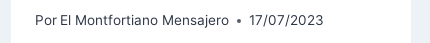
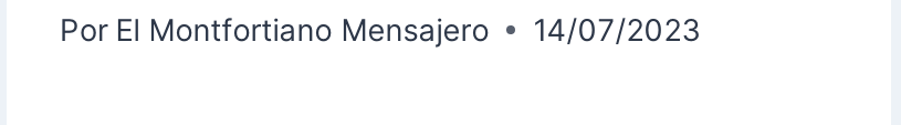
- Por El Montfortiano Mensajero 17/07/2023
+ Por El Montfortiano Mensajero 14/07/2023
